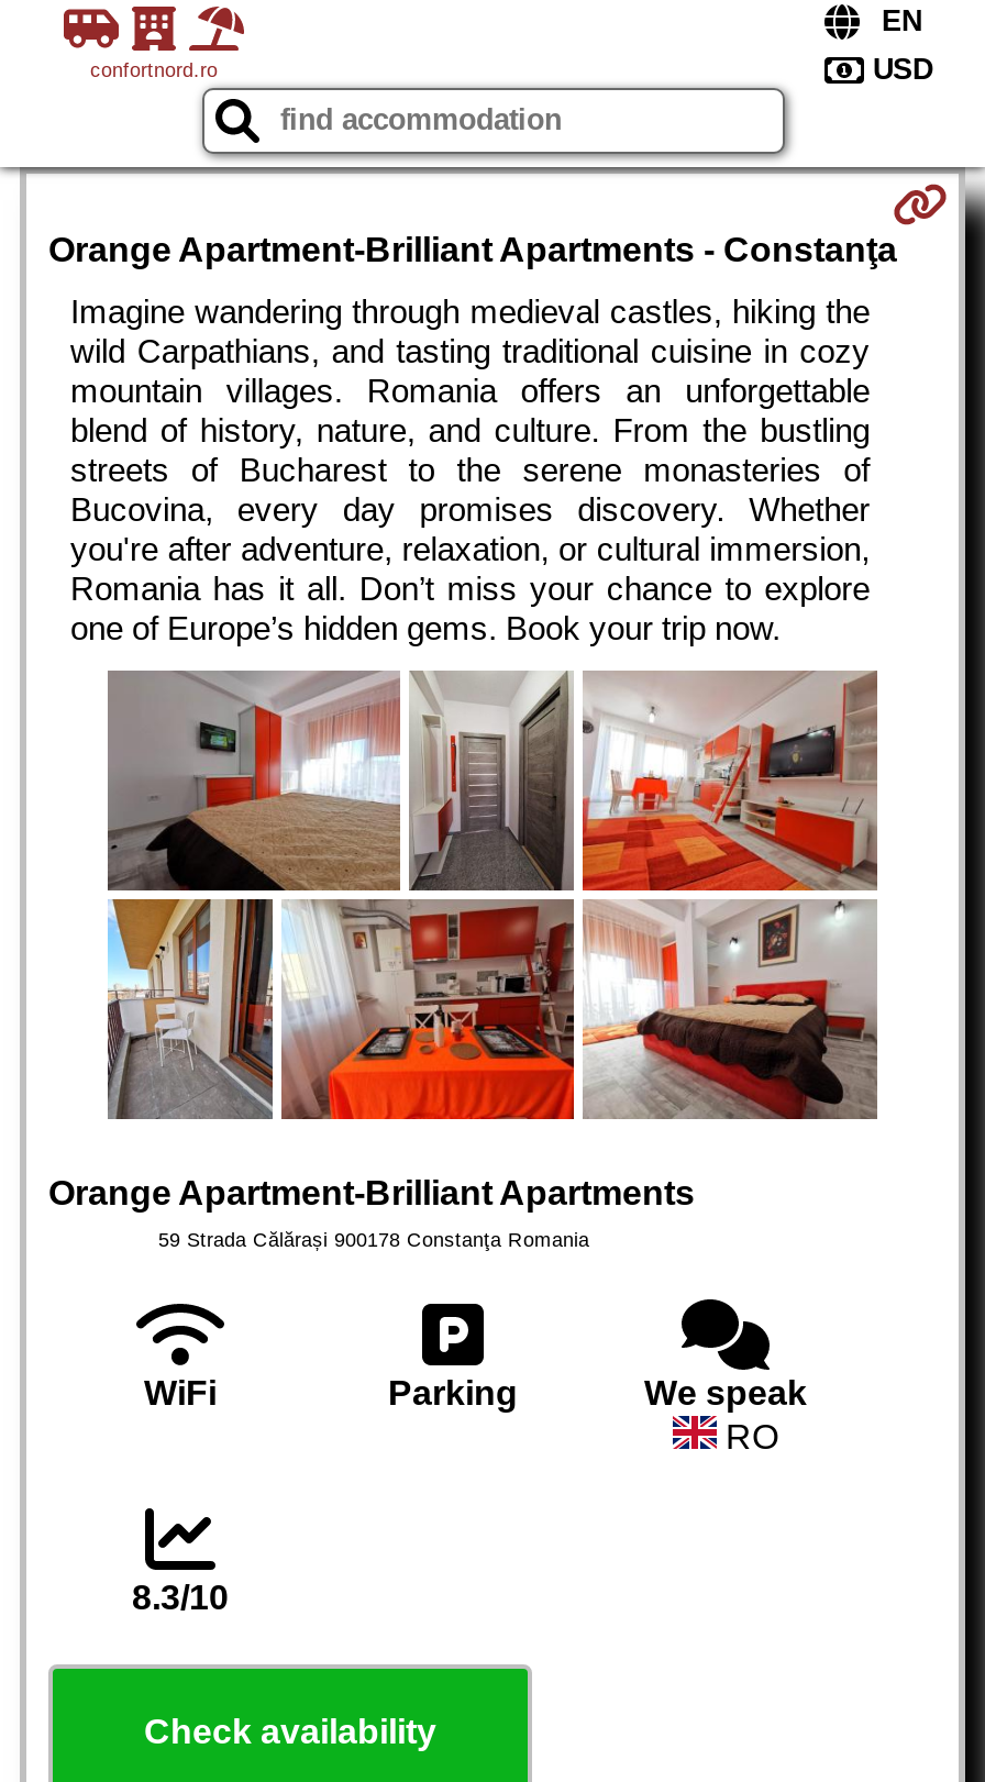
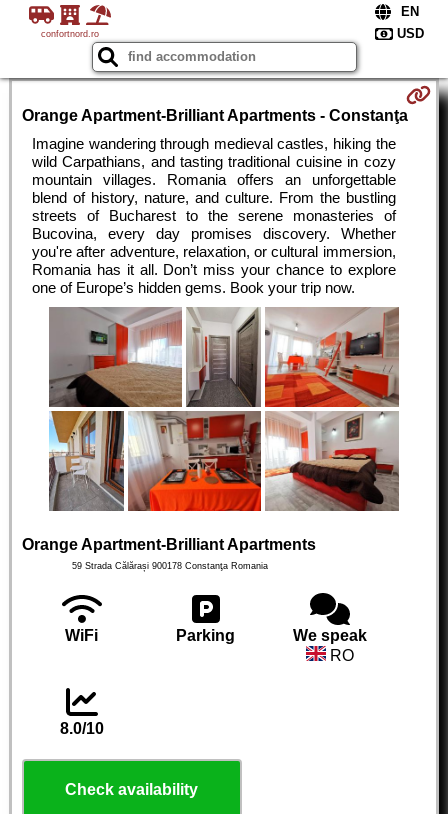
- 8.3/10
+ 8.0/10
